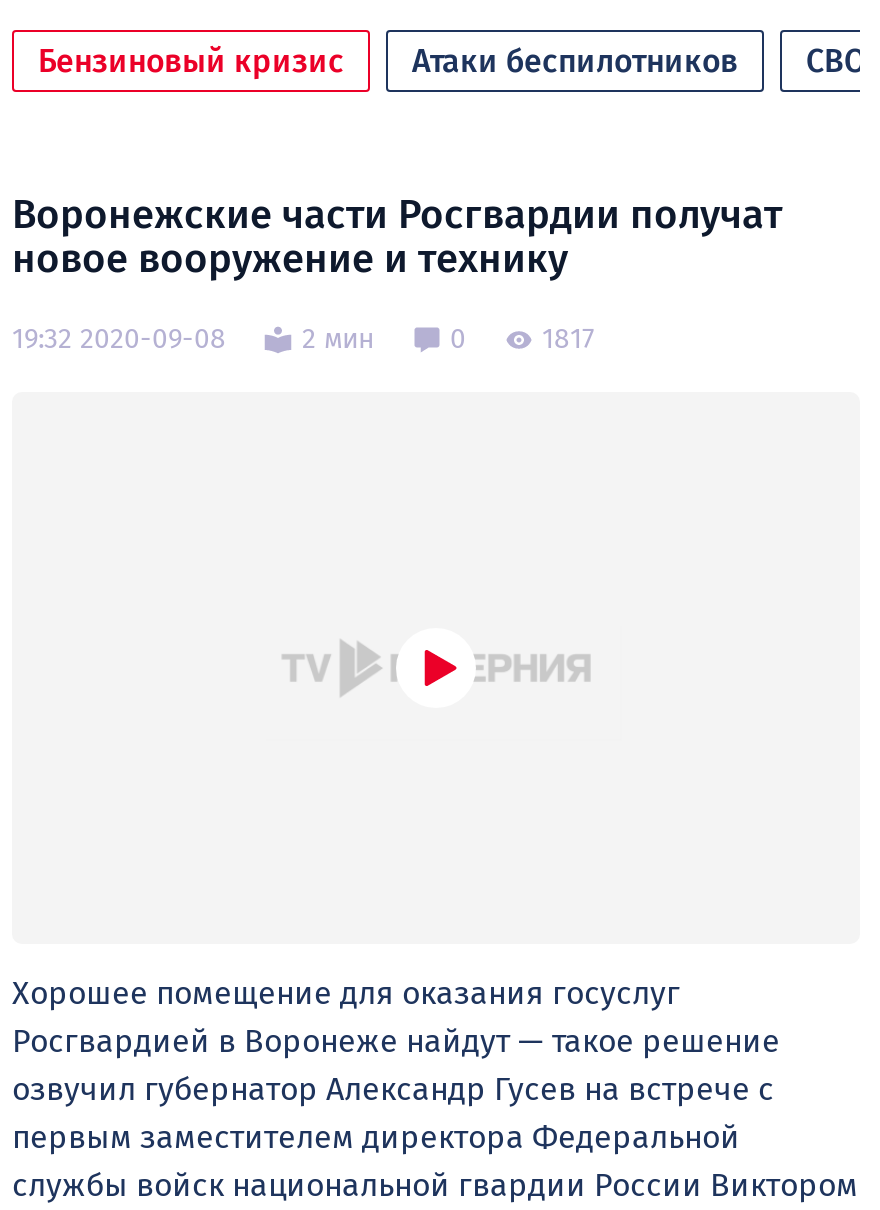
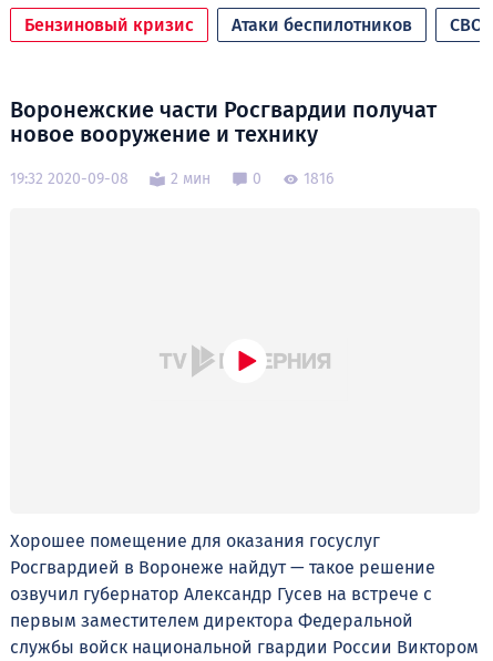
- 1817
+ 1816
